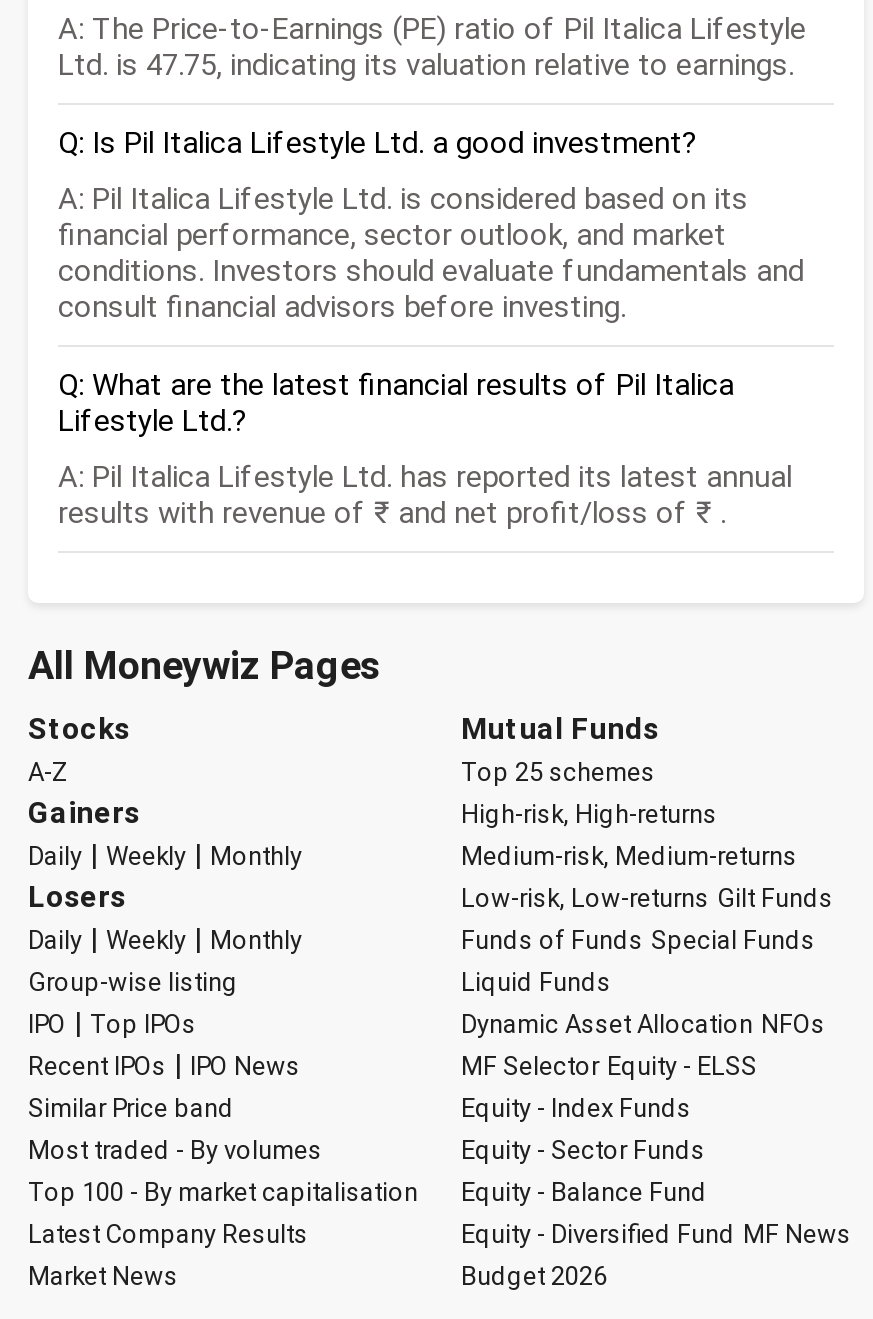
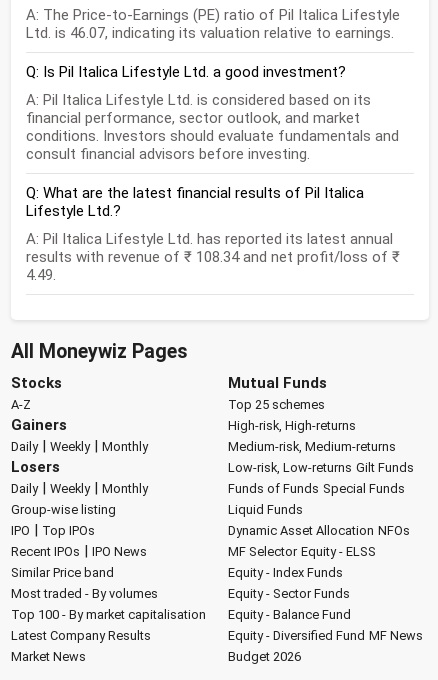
- Ltd. is 47.75, indicating its valuation relative to earnings.
+ Ltd. is 46.07, indicating its valuation relative to earnings.

- results with revenue of ₹ and net profit/loss of ₹ .
+ results with revenue of ₹ 108.34 and net profit/loss of ₹
+ 4.49.
